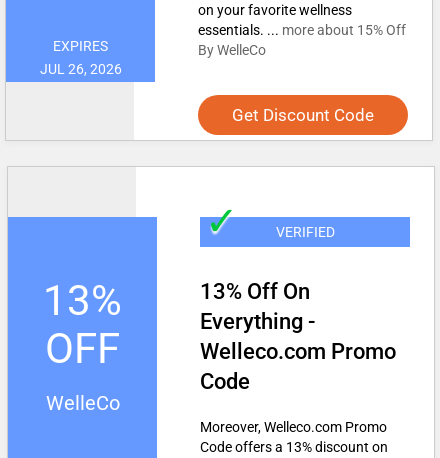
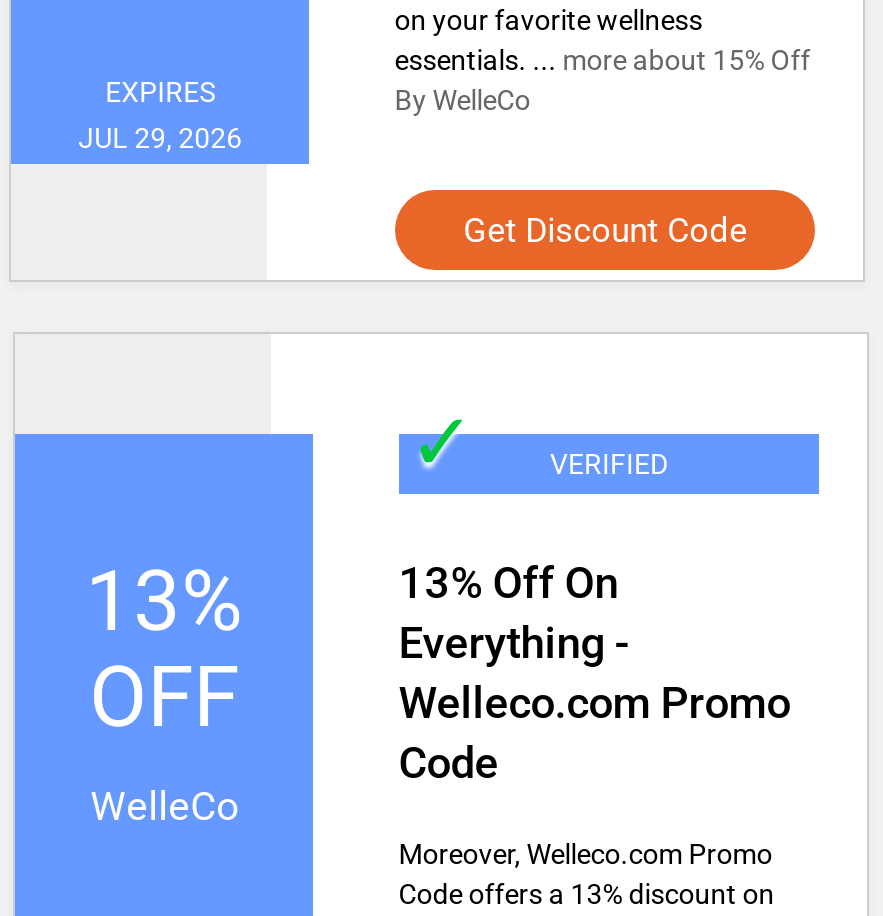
- JUL 26, 2026
+ JUL 29, 2026
